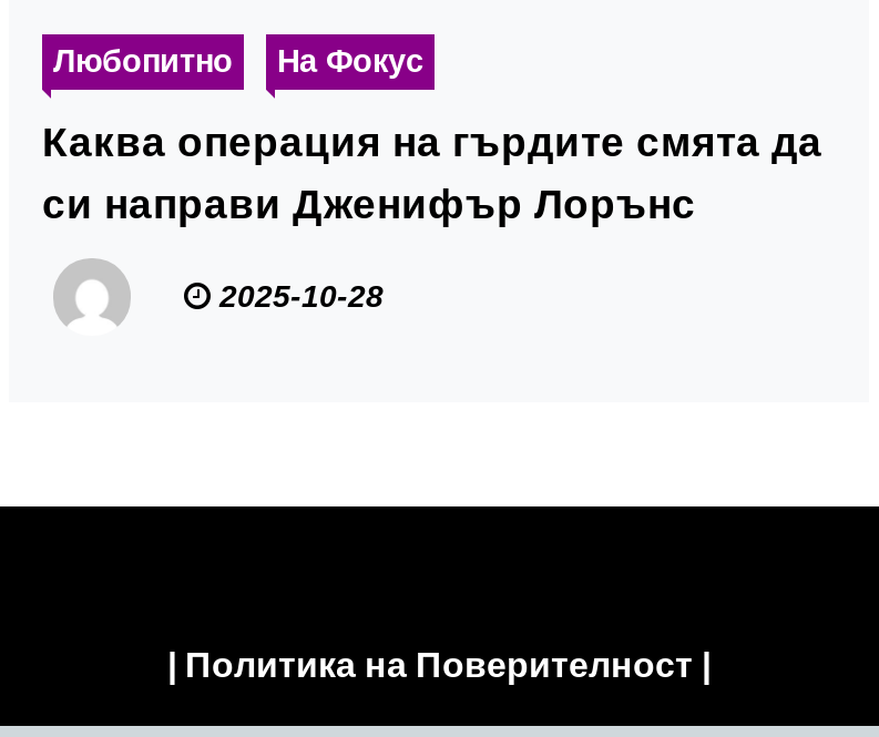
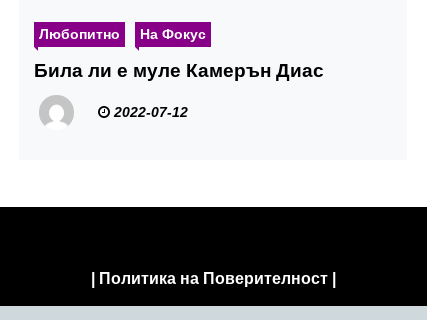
- Каква операция на гърдите смята да
- си направи Дженифър Лорънс
+ Била ли е муле Камерън Диас

- 2025-10-28
+ 2022-07-12
